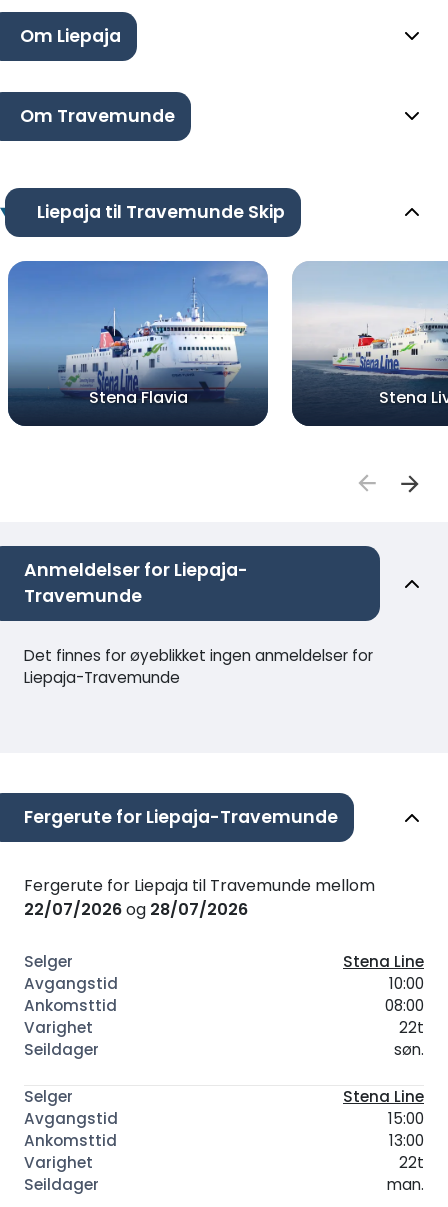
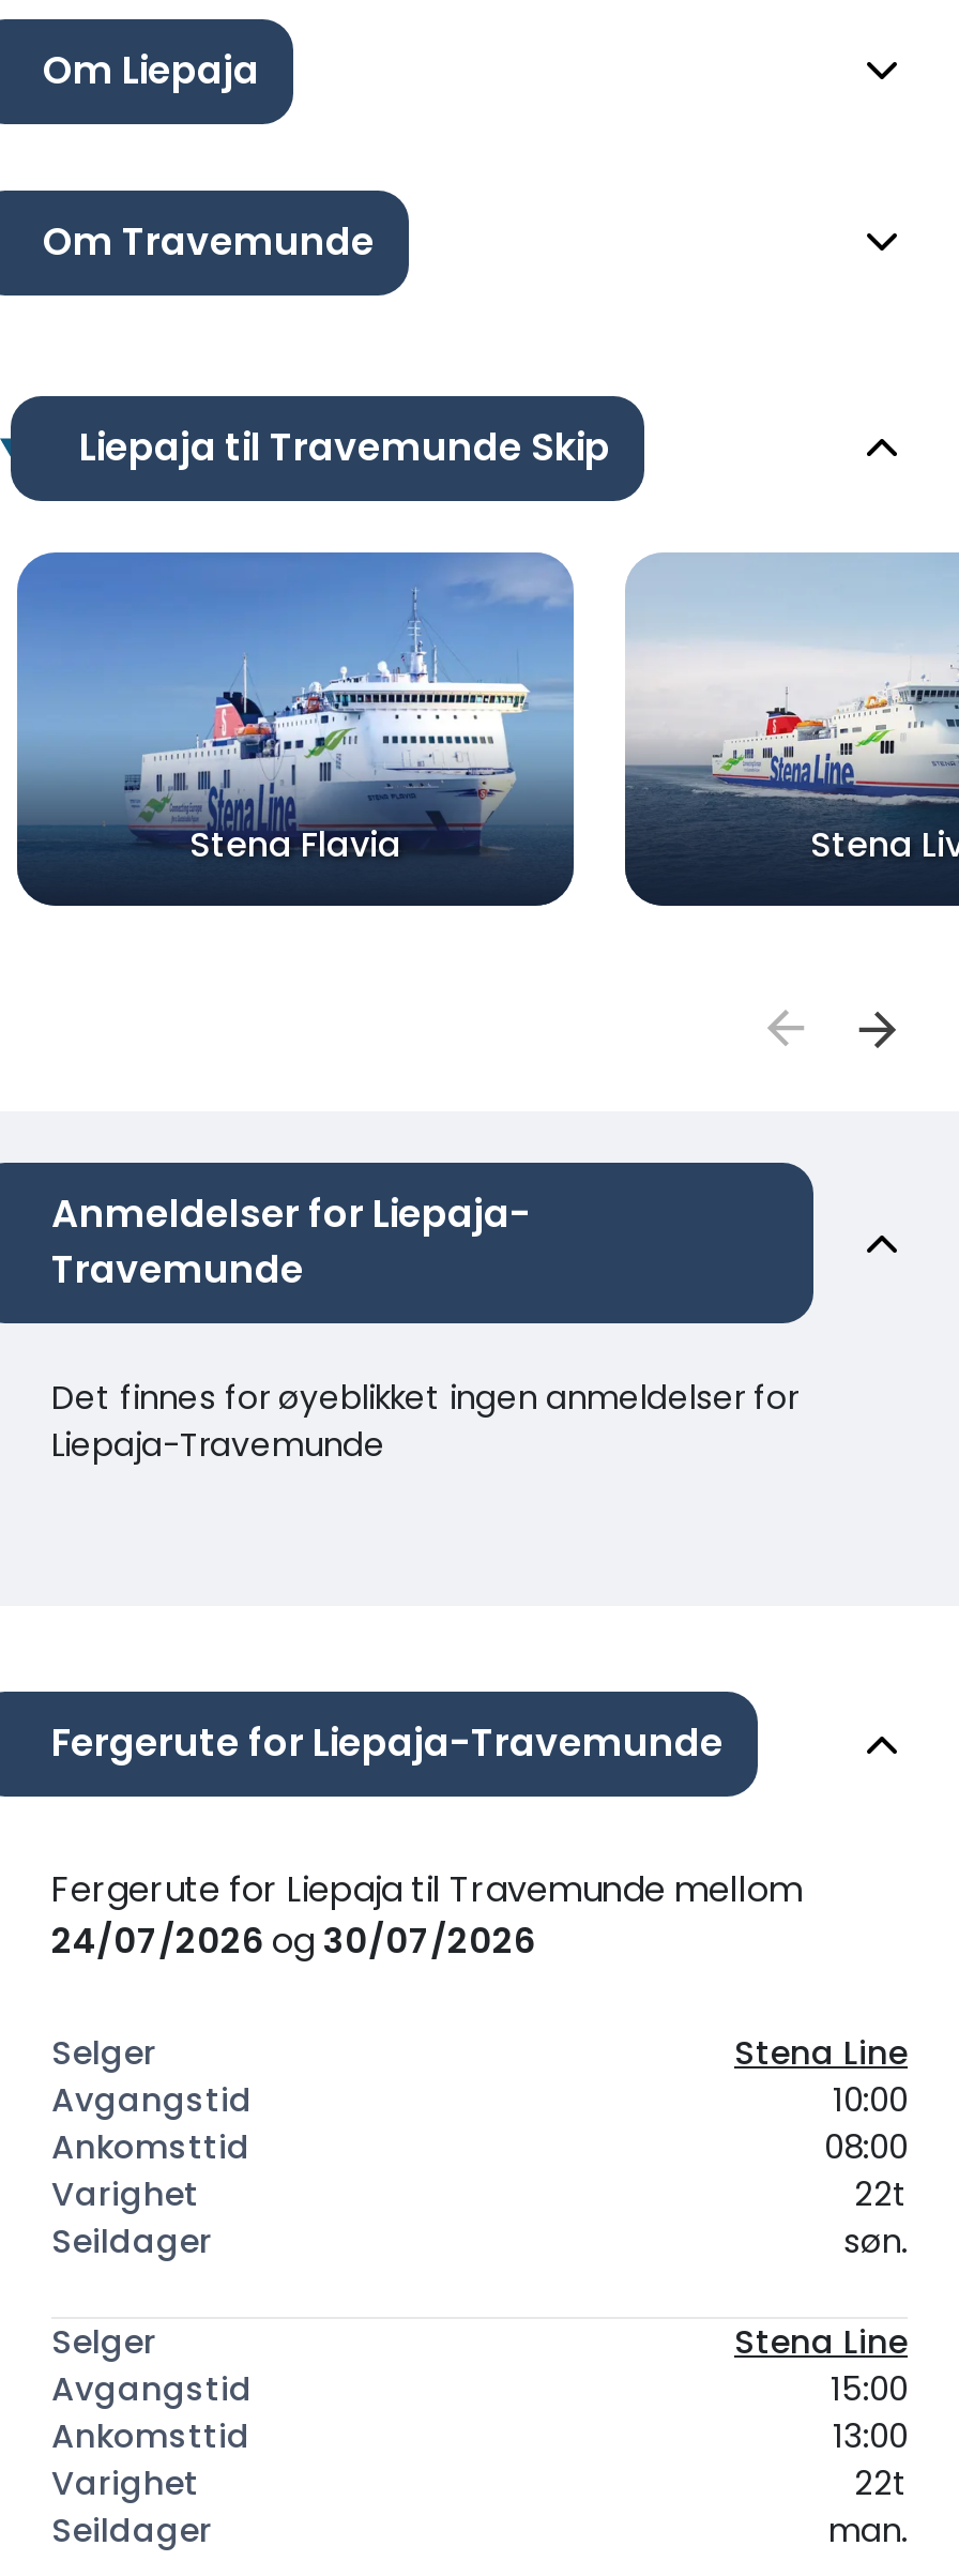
- 22/07/2026 og 28/07/2026
+ 24/07/2026 og 30/07/2026
